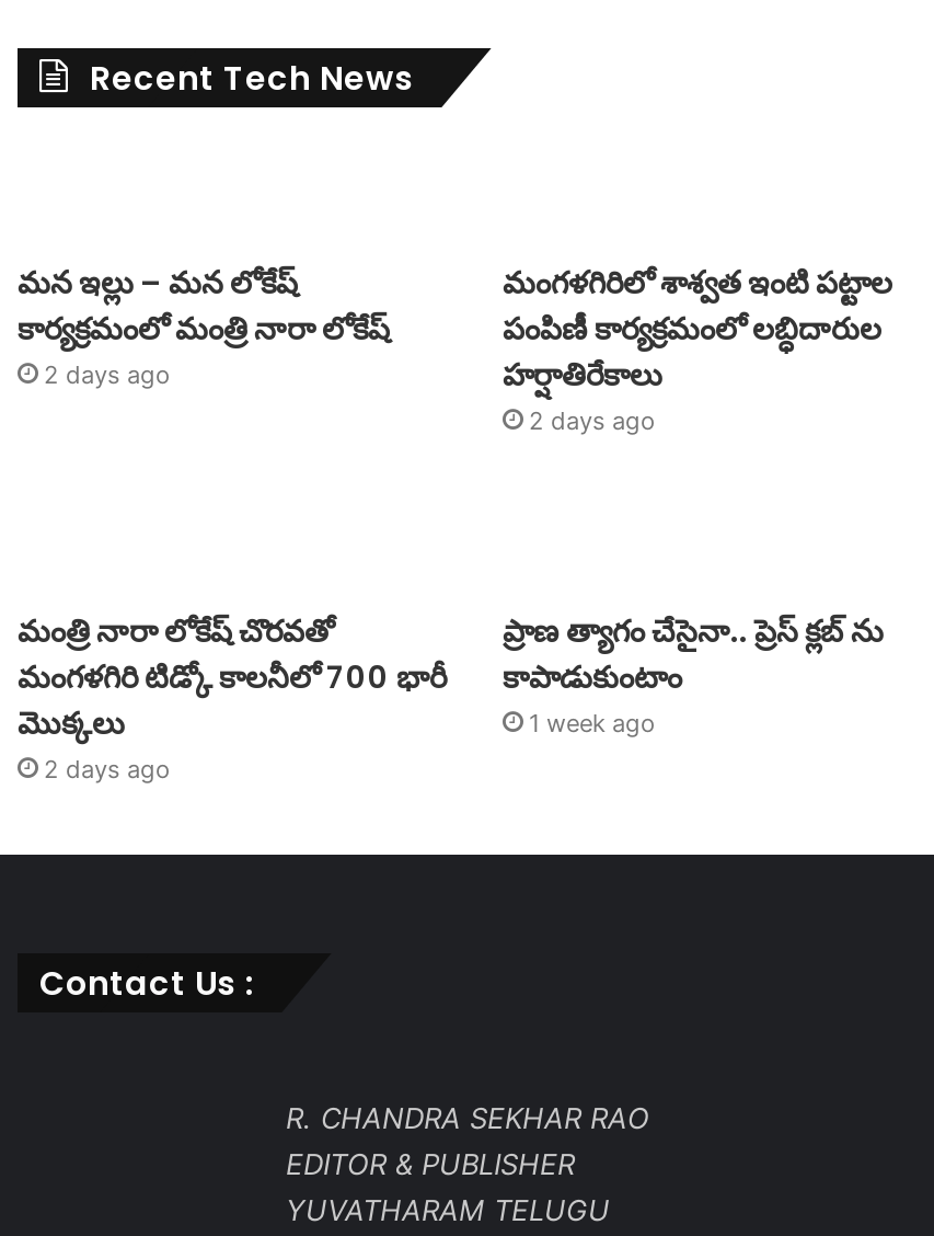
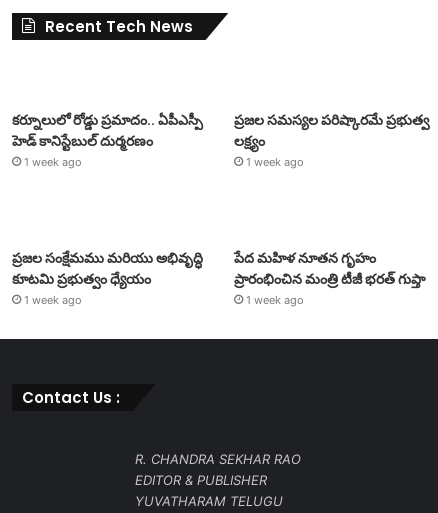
- మన ఇల్లు – మన లోకేష్
- కార్యక్రమంలో మంత్రి నారా లోకేష్
- 2 days ago
+ కర్నూలులో రోడ్డు ప్రమాదం.. ఏపీఎస్పీ
+ హెడ్ కానిస్టేబుల్ దుర్మరణం
+ 1 week ago

- మంగళగిరిలో శాశ్వత ఇంటి పట్టాల
- పంపిణీ కార్యక్రమంలో లబ్ధిదారుల
- హర్షాతిరేకాలు
- 2 days ago
+ ప్రజల సమస్యల పరిష్కారమే ప్రభుత్వ
+ లక్ష్యం
+ 1 week ago

- మంత్రి నారా లోకేష్ చొరవతో
- మంగళగిరి టిడ్కో కాలనీలో 700 భారీ
- మొక్కలు
- 2 days ago
+ ప్రజల సంక్షేమము మరియు అభివృద్ధి
+ కూటమి ప్రభుత్వం ధ్యేయం
+ 1 week ago

- ప్రాణ త్యాగం చేసైనా.. ప్రెస్ క్లబ్ ను
- కాపాడుకుంటాం
+ పేద మ‌హిళ‌ నూత‌న గృహం
+ ప్రారంభించిన మంత్రి టీజీ భ‌ర‌త్ గుప్తా
